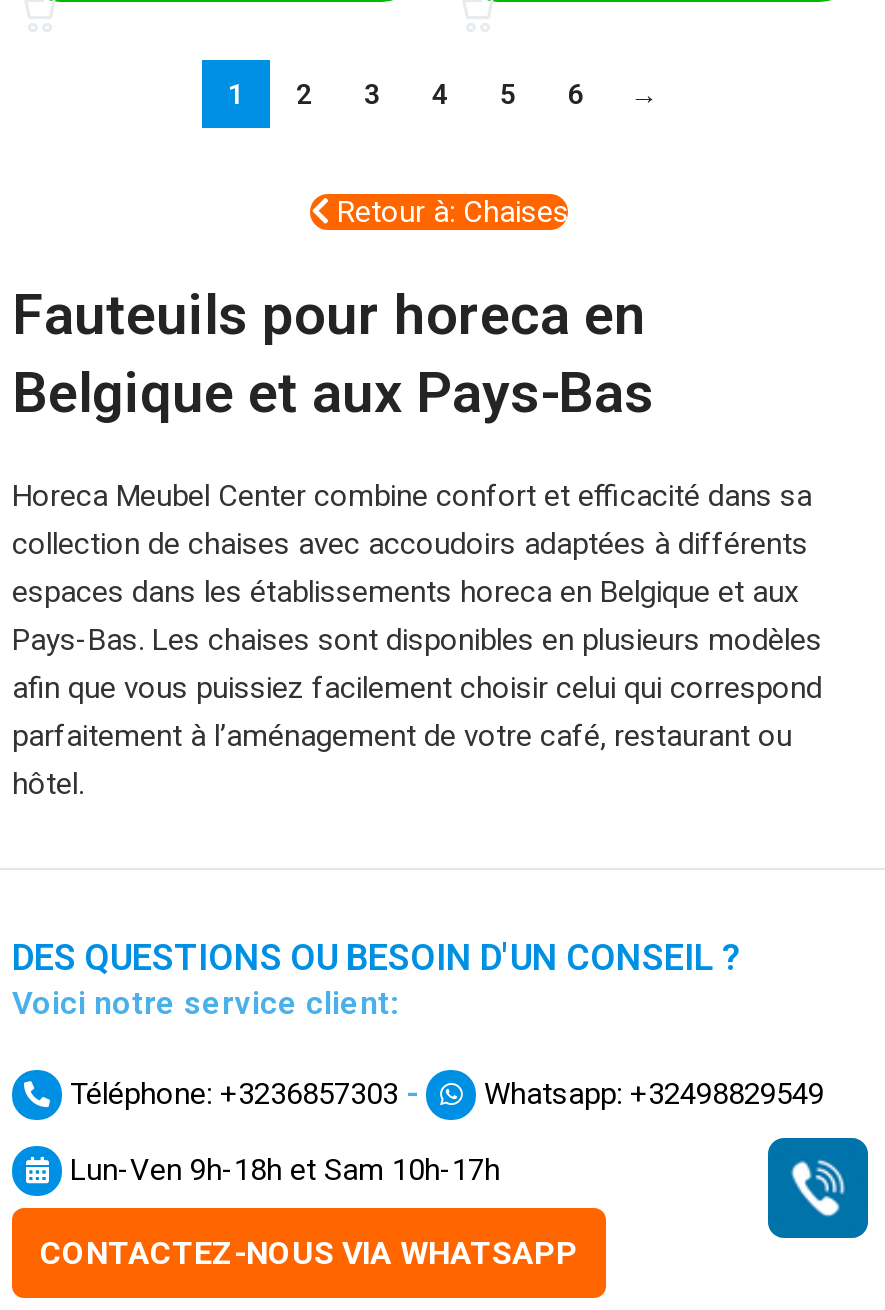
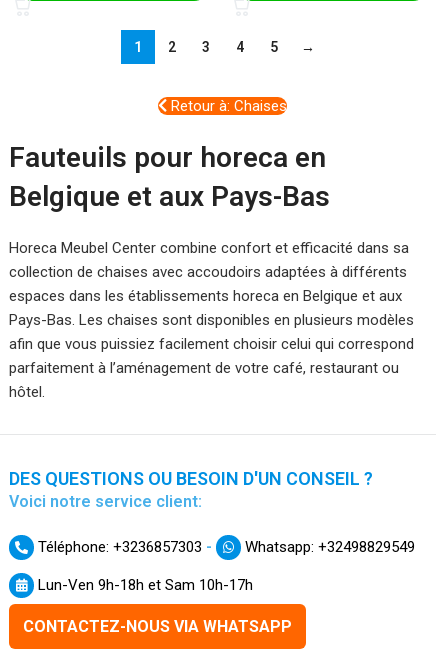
- 6

- [image]
